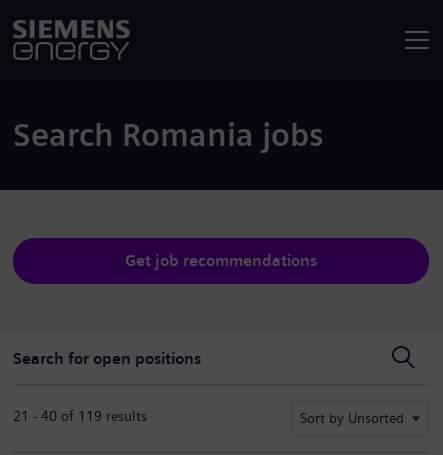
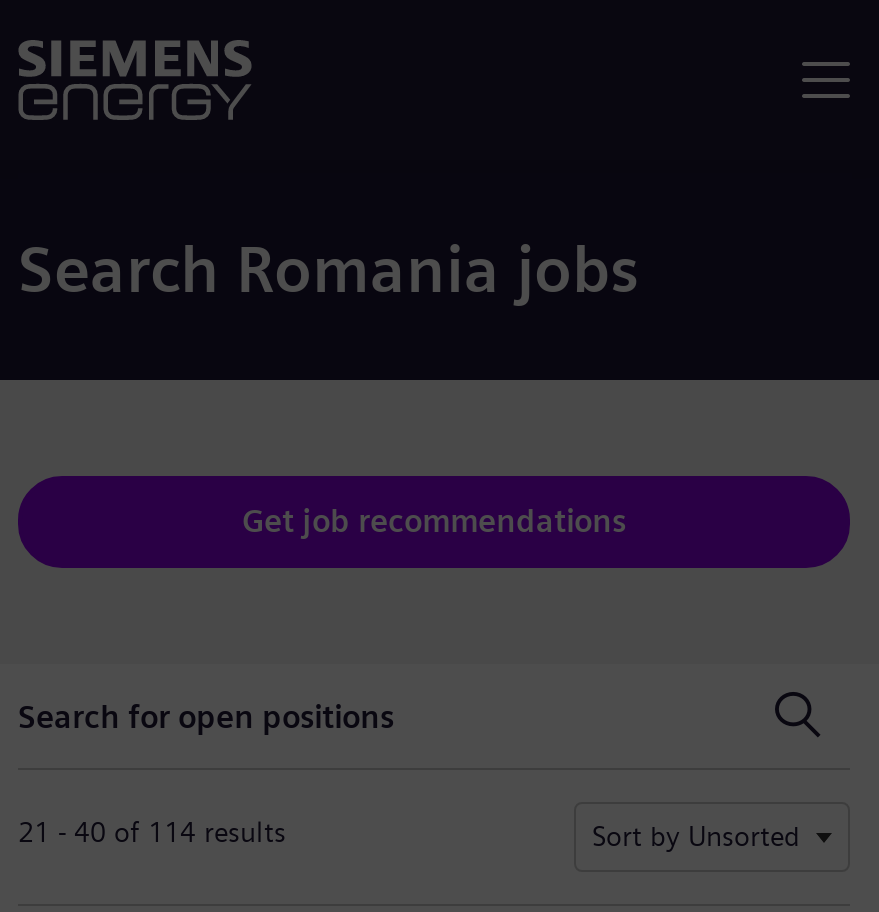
- 21 - 40 of 119 results
+ 21 - 40 of 114 results
